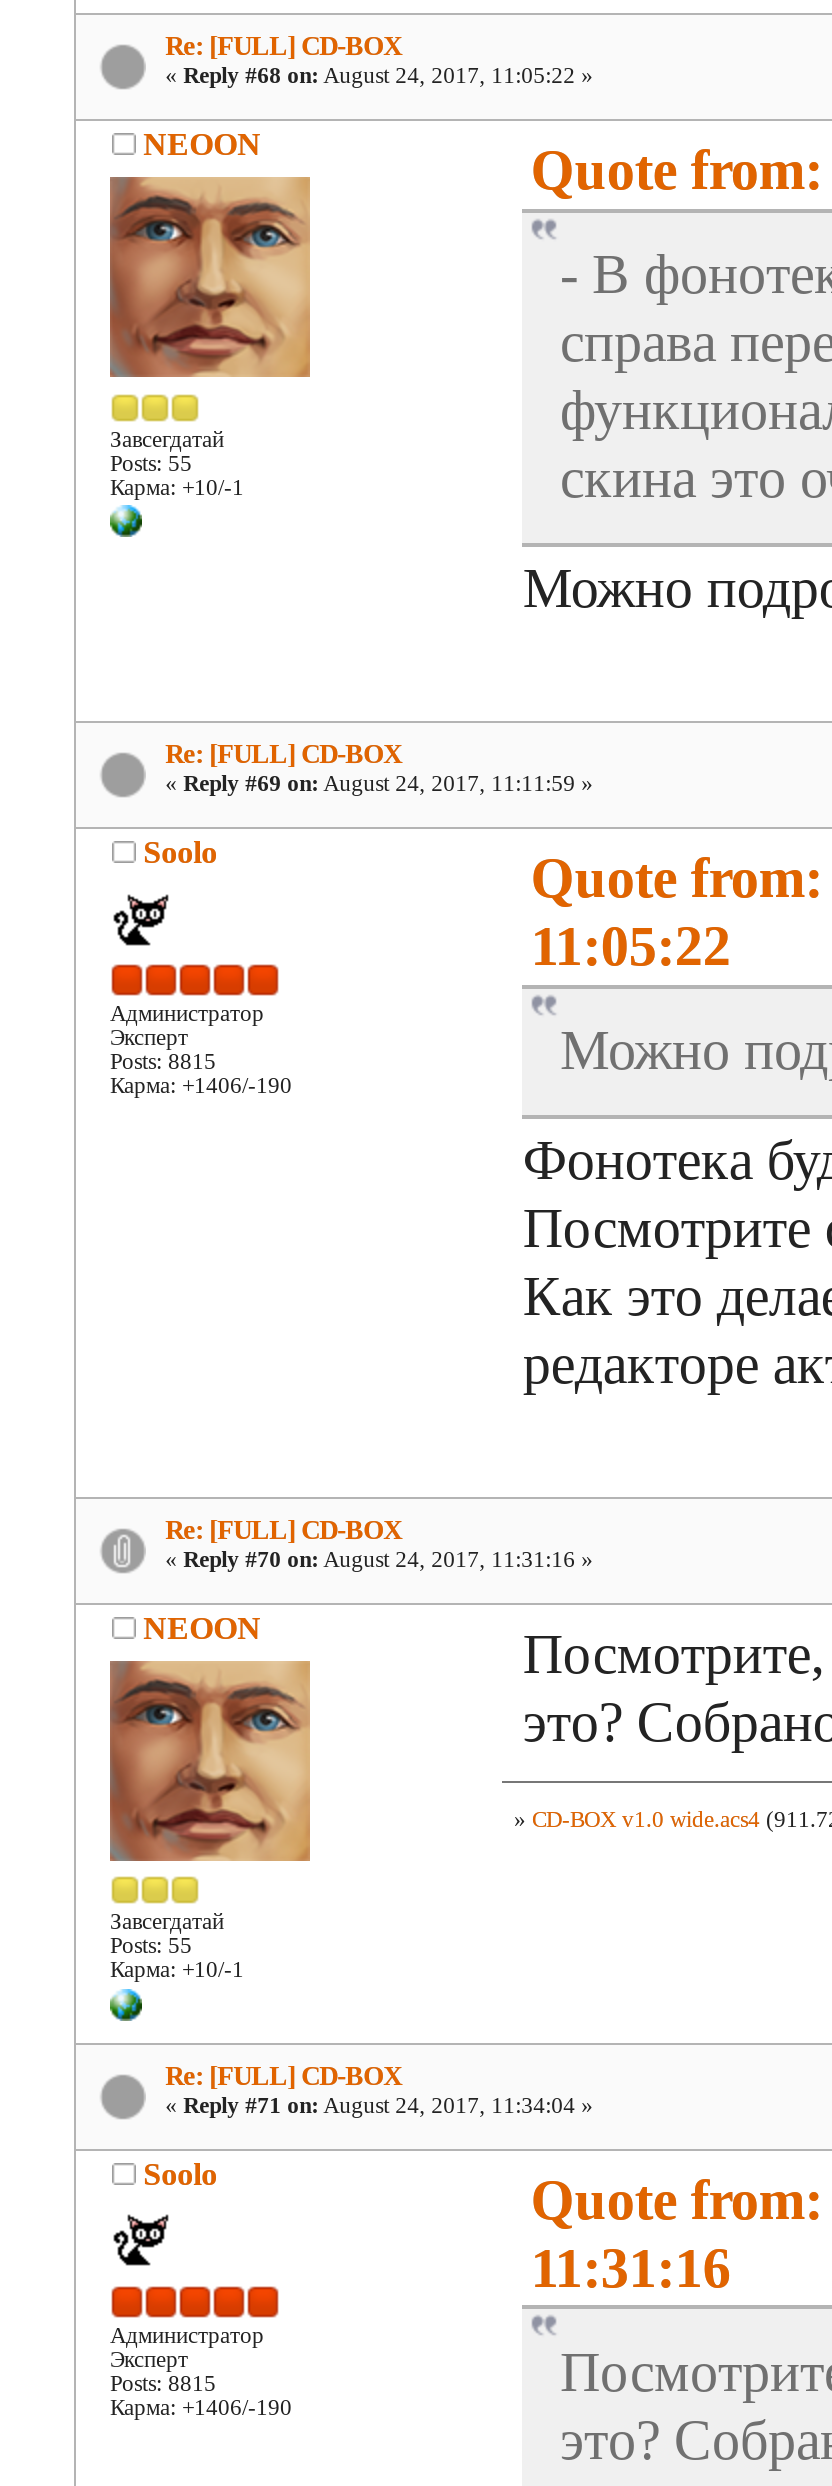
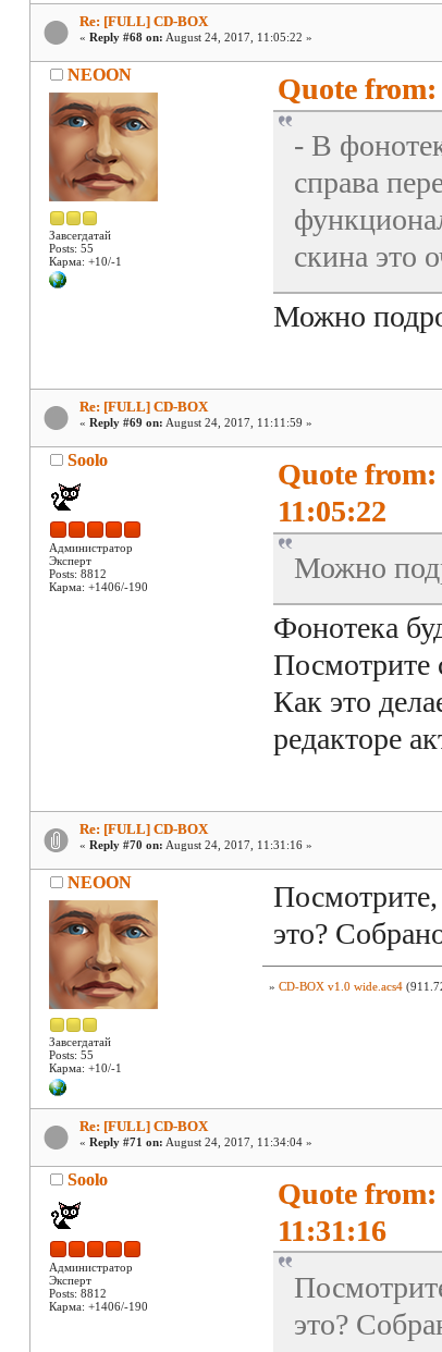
- Posts: 8815
+ Posts: 8812

- Posts: 8815
+ Posts: 8812
